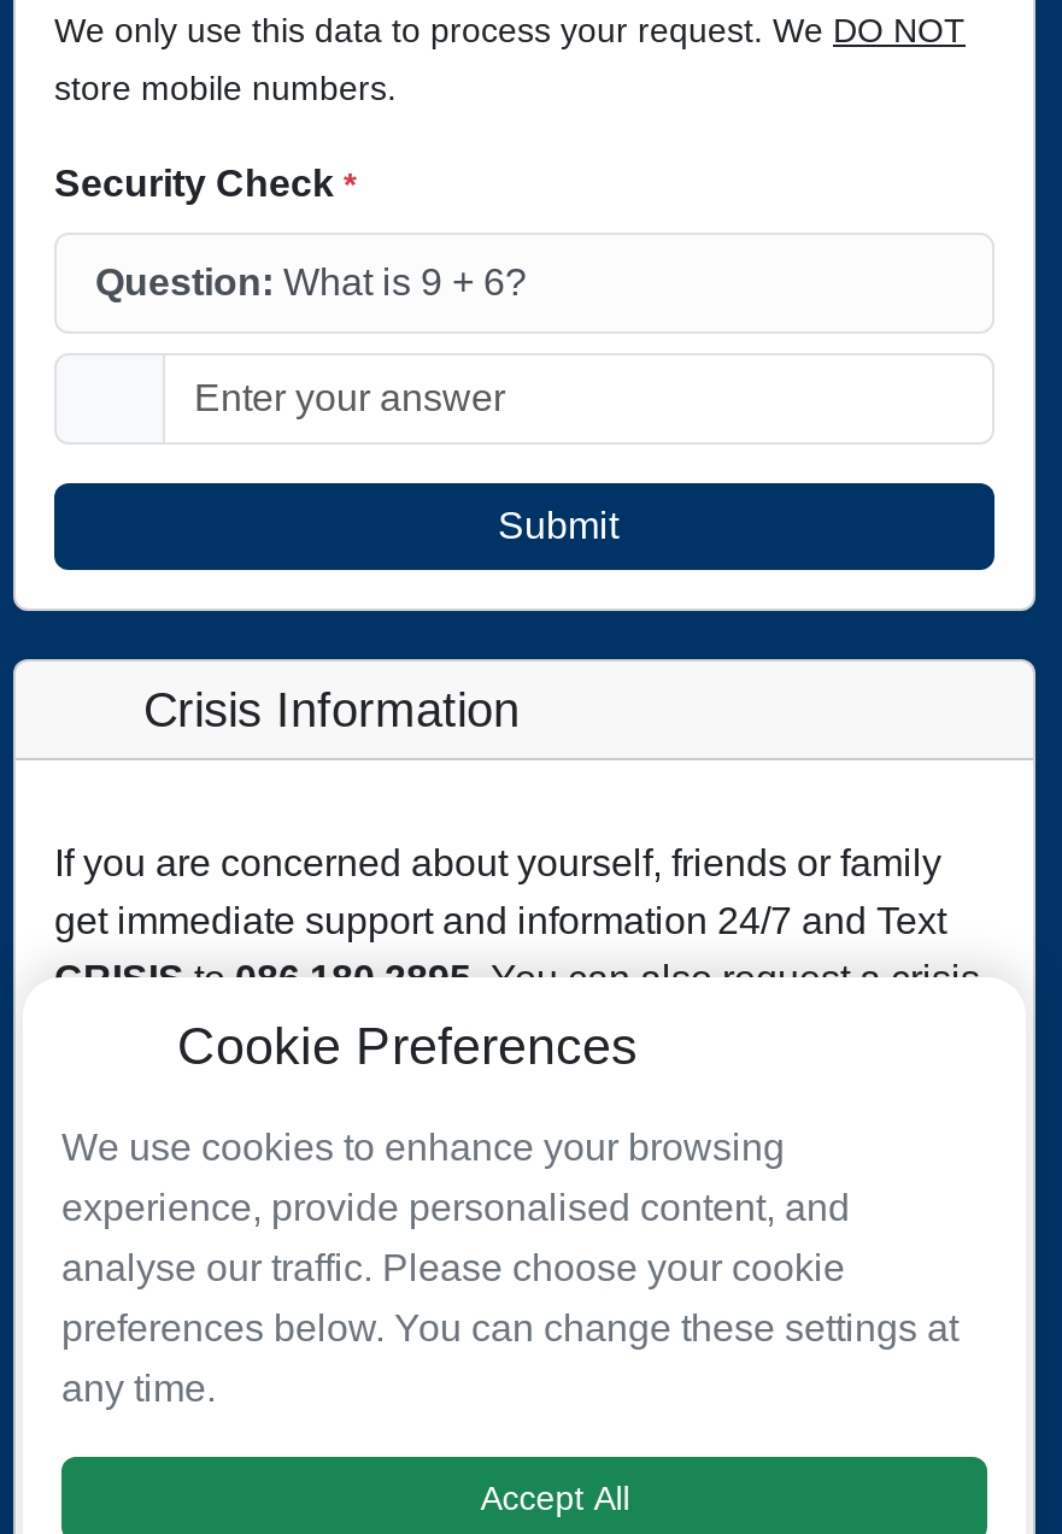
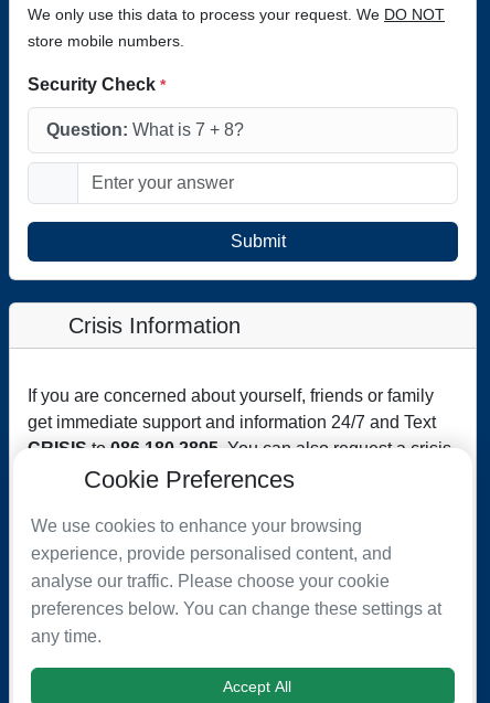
- Question: What is 9 + 6?
+ Question: What is 7 + 8?
